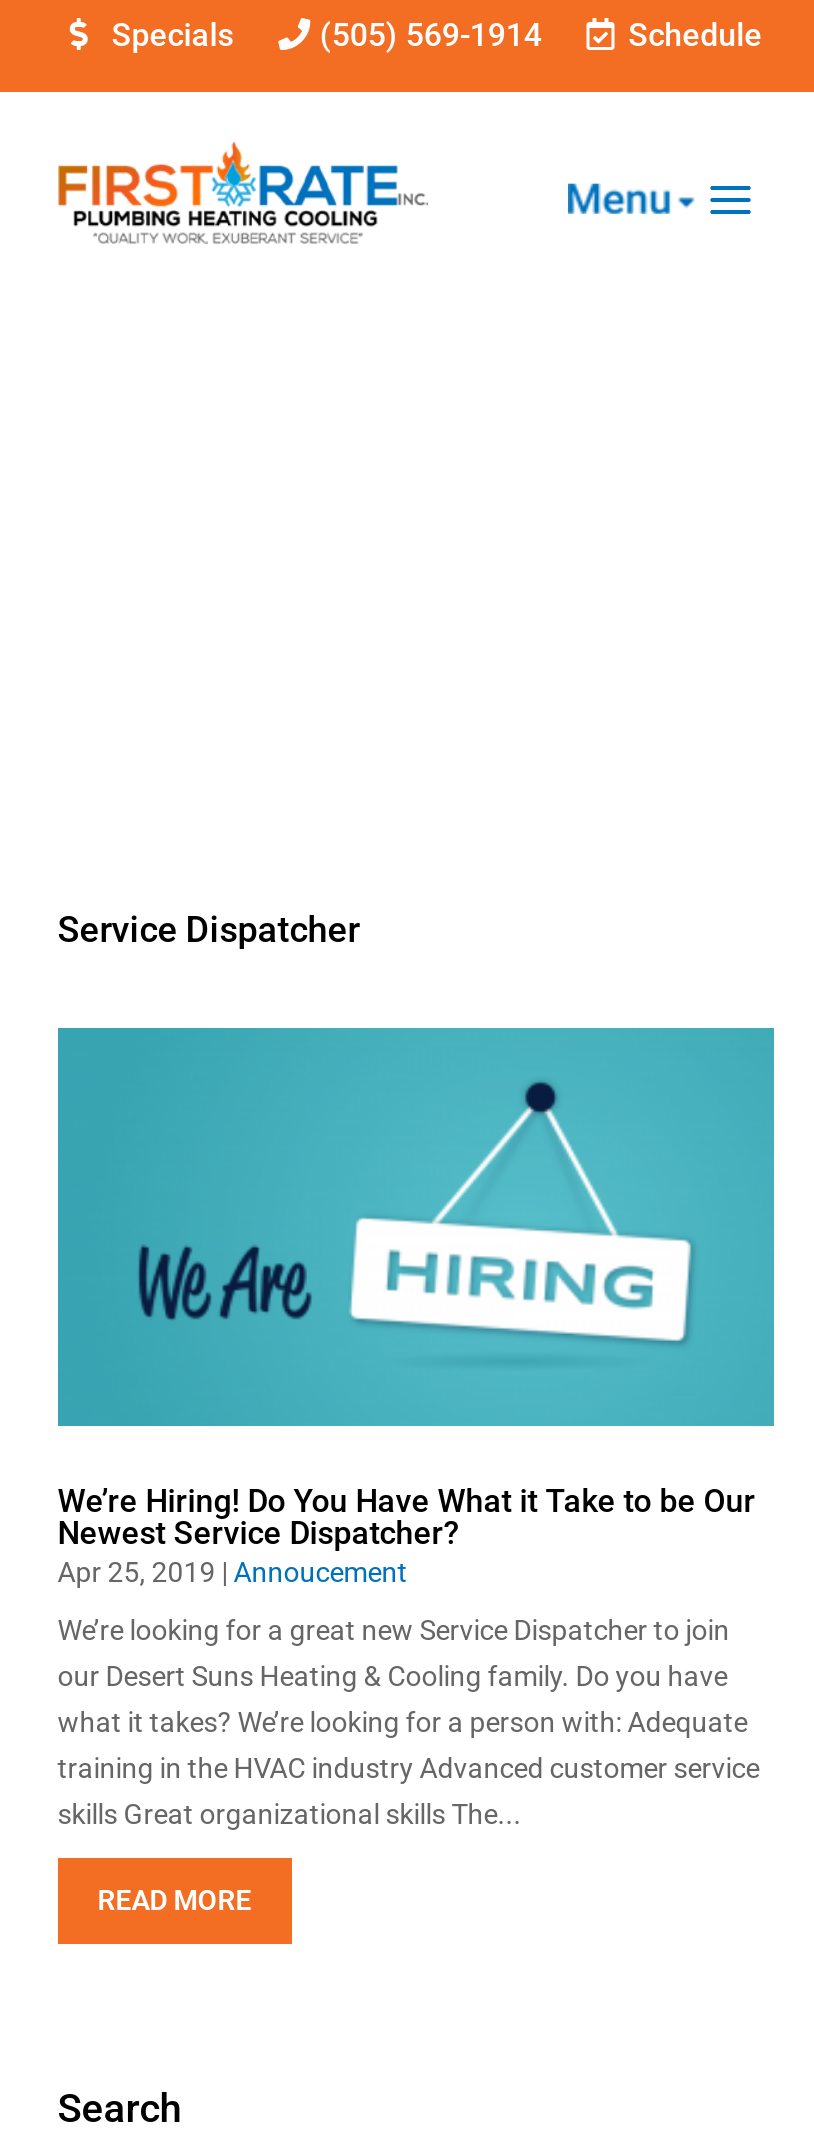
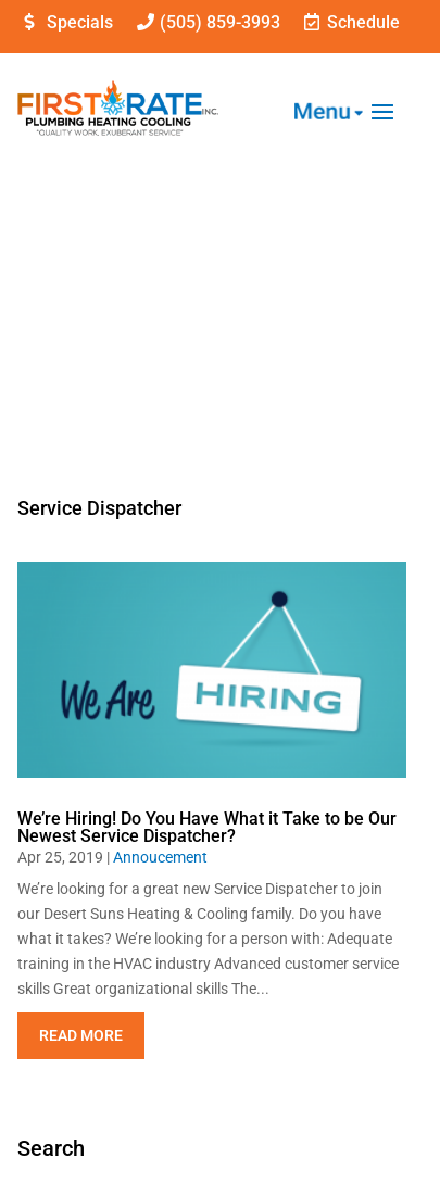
- (505) 569-1914
+ (505) 859-3993
